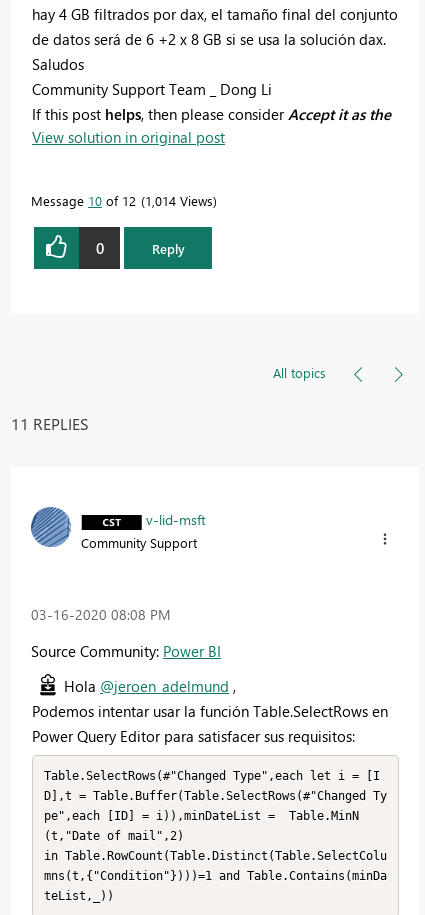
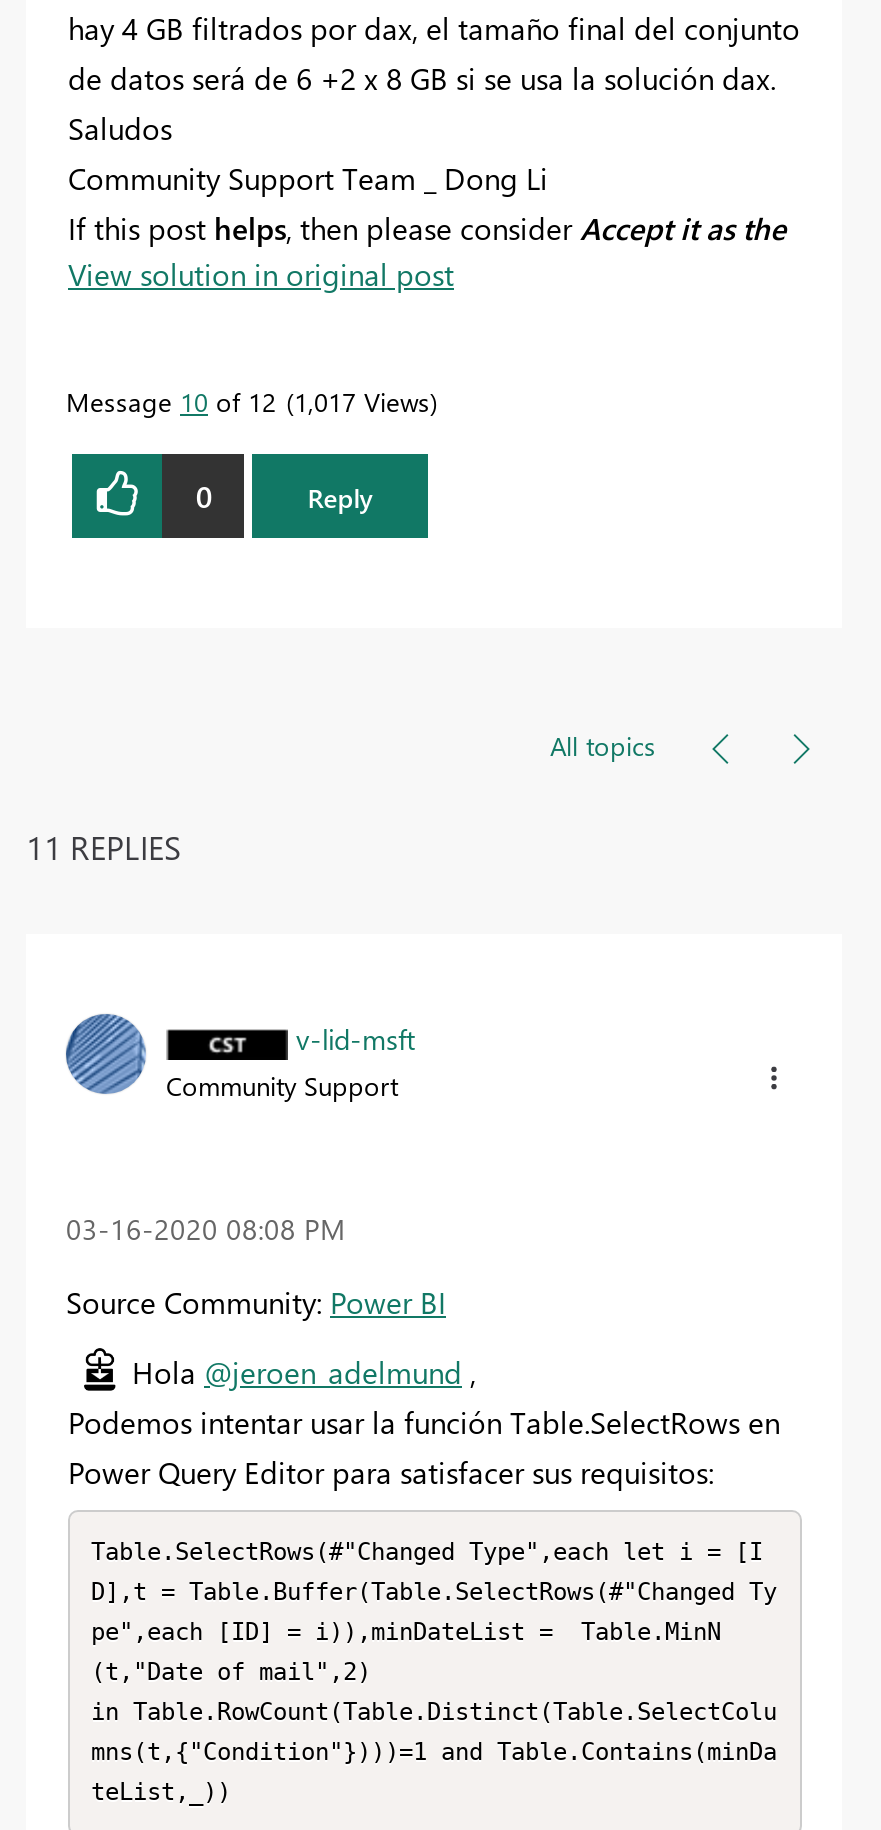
- Message 10 of 12 1,014 Views
+ Message 10 of 12 1,017 Views
